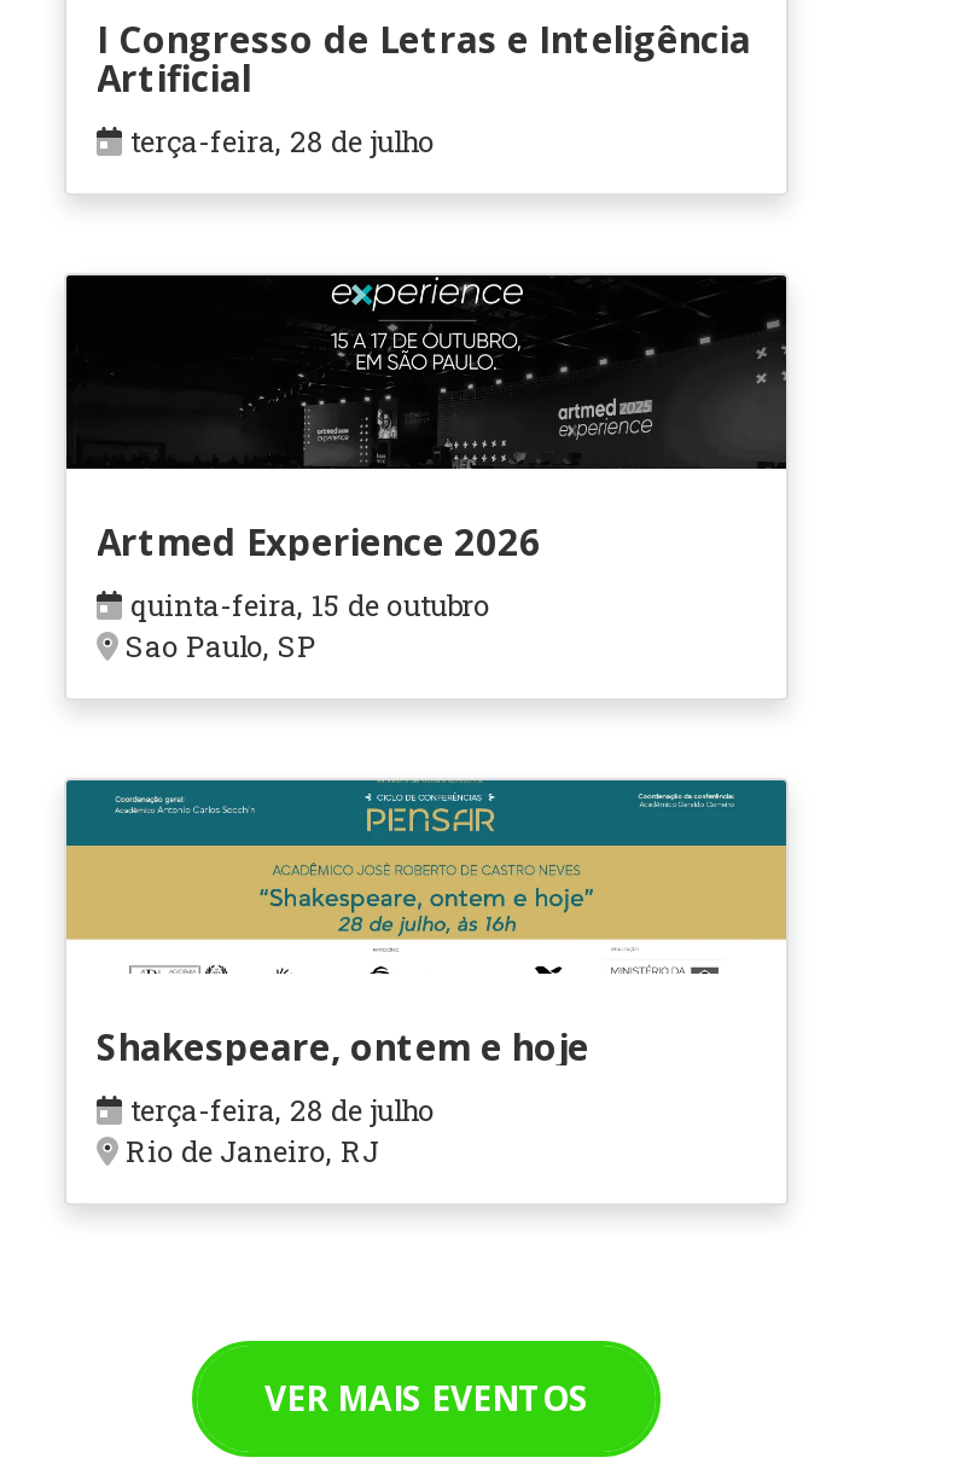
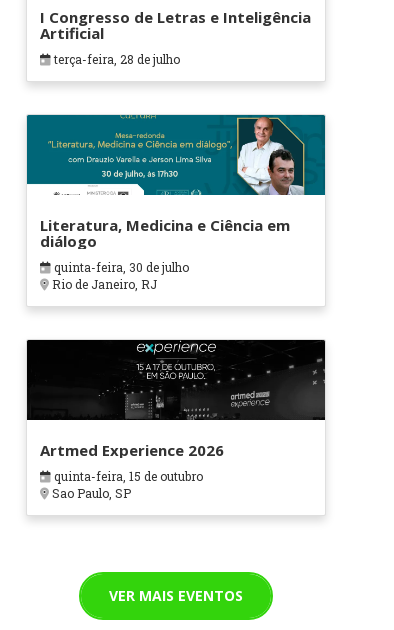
+ [image]
+ Literatura, Medicina e Ciência em
+ diálogo
+ quinta-feira, 30 de julho

moved down: Artmed Experience 2026 | quinta-feira, 15 de outubro | Sao Paulo, SP

- [image]
- Shakespeare, ontem e hoje
- terça-feira, 28 de julho

moved up: Rio de Janeiro, RJ
